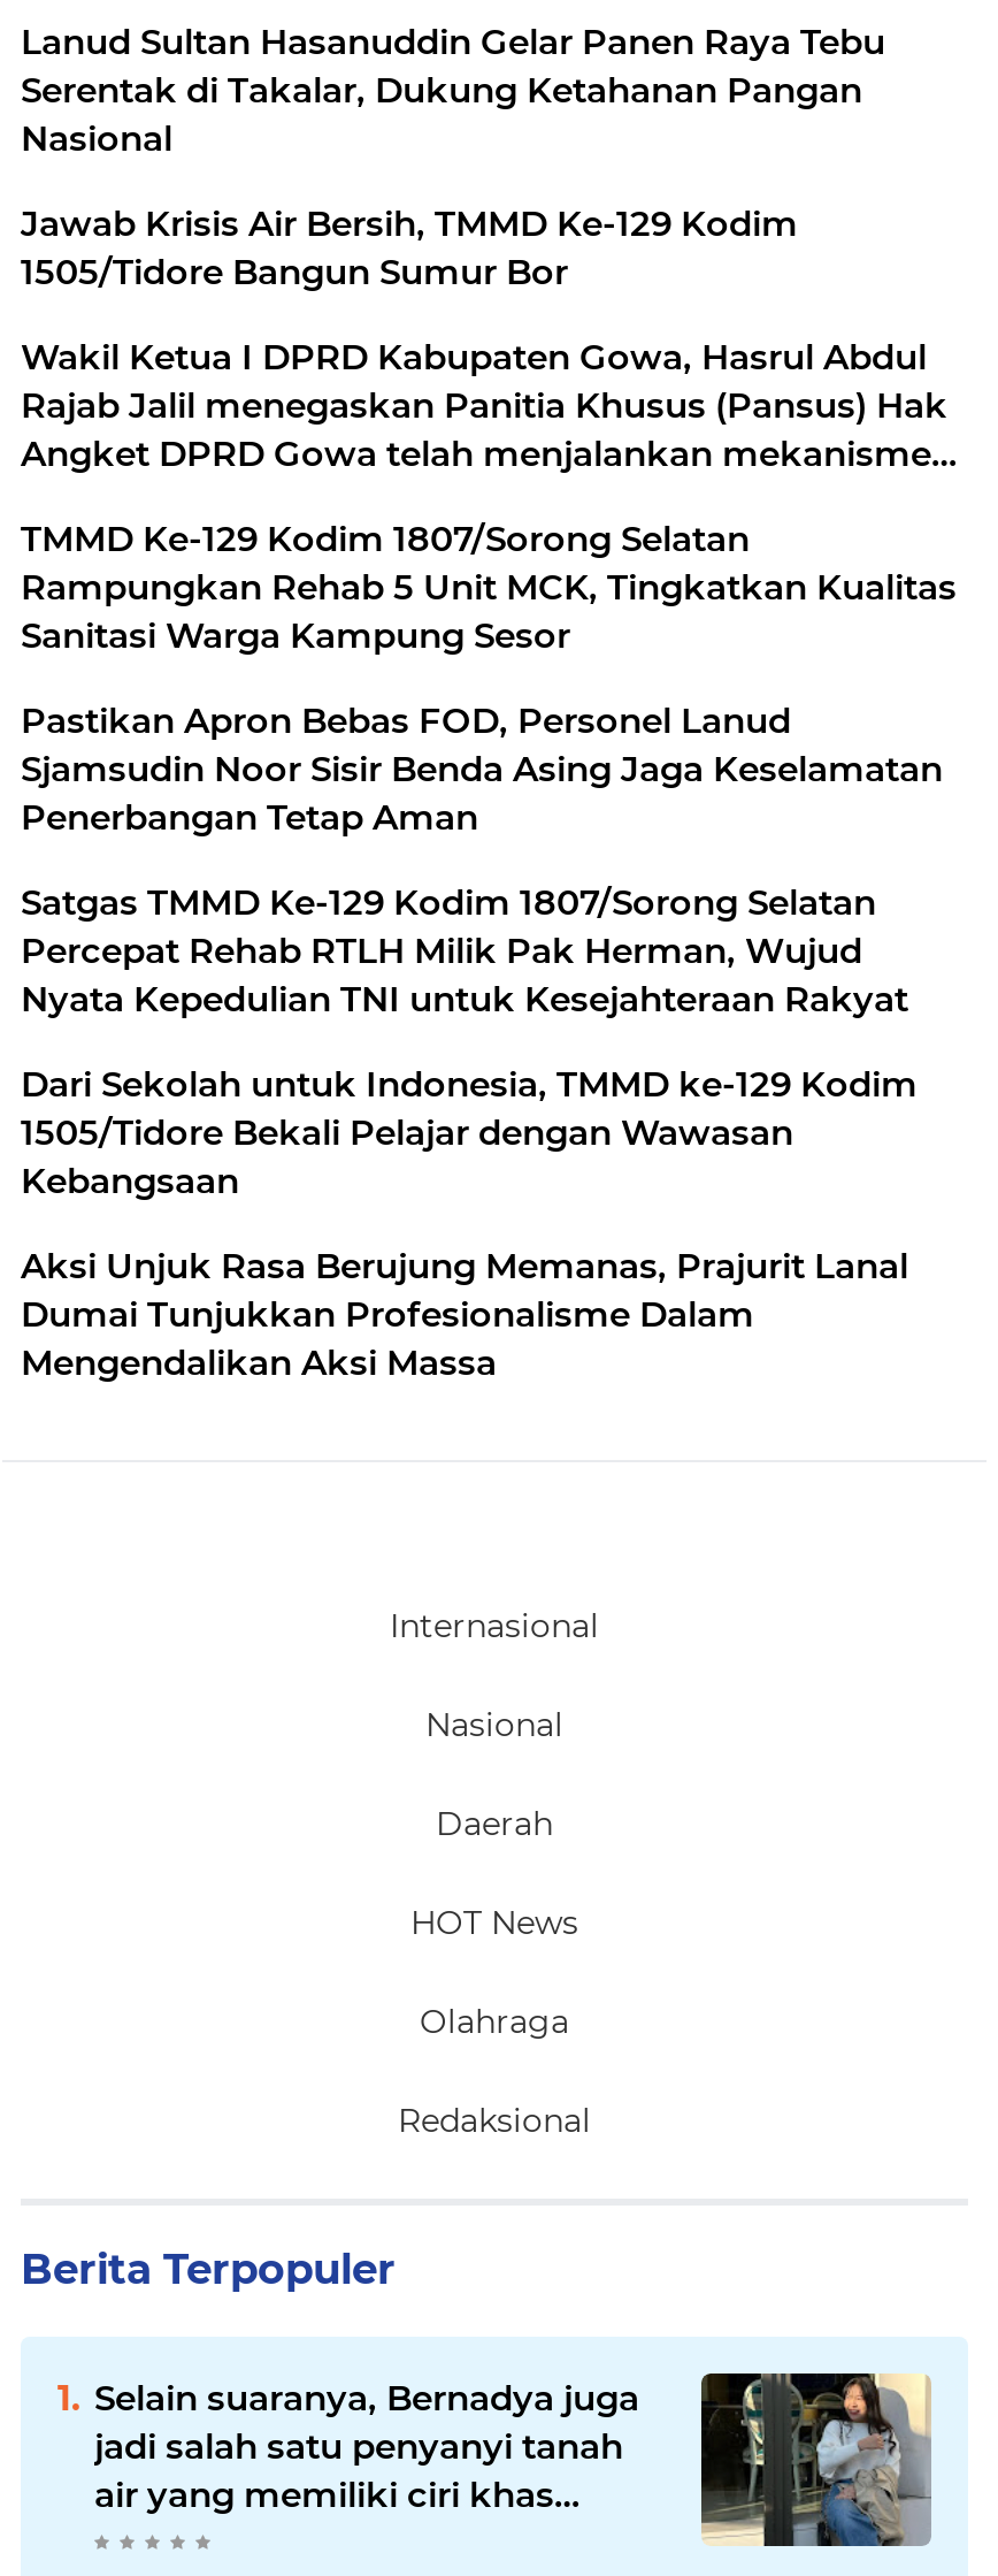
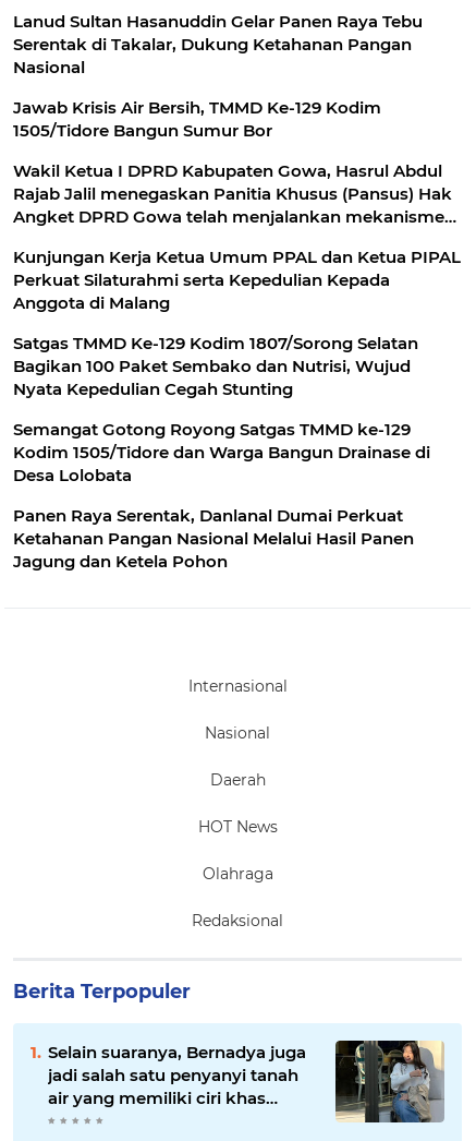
- TMMD Ke-129 Kodim 1807/Sorong Selatan
- Rampungkan Rehab 5 Unit MCK, Tingkatkan Kualitas
- Sanitasi Warga Kampung Sesor
- Pastikan Apron Bebas FOD, Personel Lanud
- Sjamsudin Noor Sisir Benda Asing Jaga Keselamatan
- Penerbangan Tetap Aman
+ Kunjungan Kerja Ketua Umum PPAL dan Ketua PIPAL
+ Perkuat Silaturahmi serta Kepedulian Kepada
+ Anggota di Malang

- Percepat Rehab RTLH Milik Pak Herman, Wujud
- Nyata Kepedulian TNI untuk Kesejahteraan Rakyat
+ Bagikan 100 Paket Sembako dan Nutrisi, Wujud
+ Nyata Kepedulian Cegah Stunting

- Dari Sekolah untuk Indonesia, TMMD ke-129 Kodim
- 1505/Tidore Bekali Pelajar dengan Wawasan
- Kebangsaan
+ Semangat Gotong Royong Satgas TMMD ke-129
+ Kodim 1505/Tidore dan Warga Bangun Drainase di
+ Desa Lolobata

- Aksi Unjuk Rasa Berujung Memanas, Prajurit Lanal
- Dumai Tunjukkan Profesionalisme Dalam
- Mengendalikan Aksi Massa
+ Panen Raya Serentak, Danlanal Dumai Perkuat
+ Ketahanan Pangan Nasional Melalui Hasil Panen
+ Jagung dan Ketela Pohon
